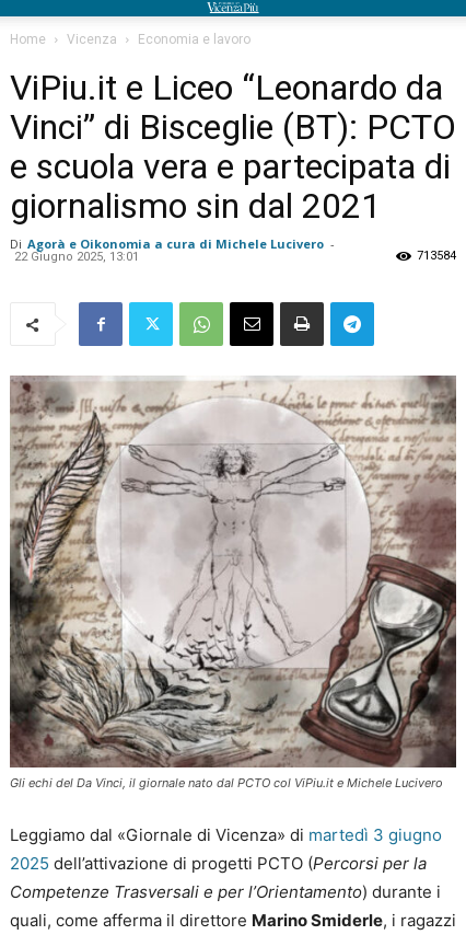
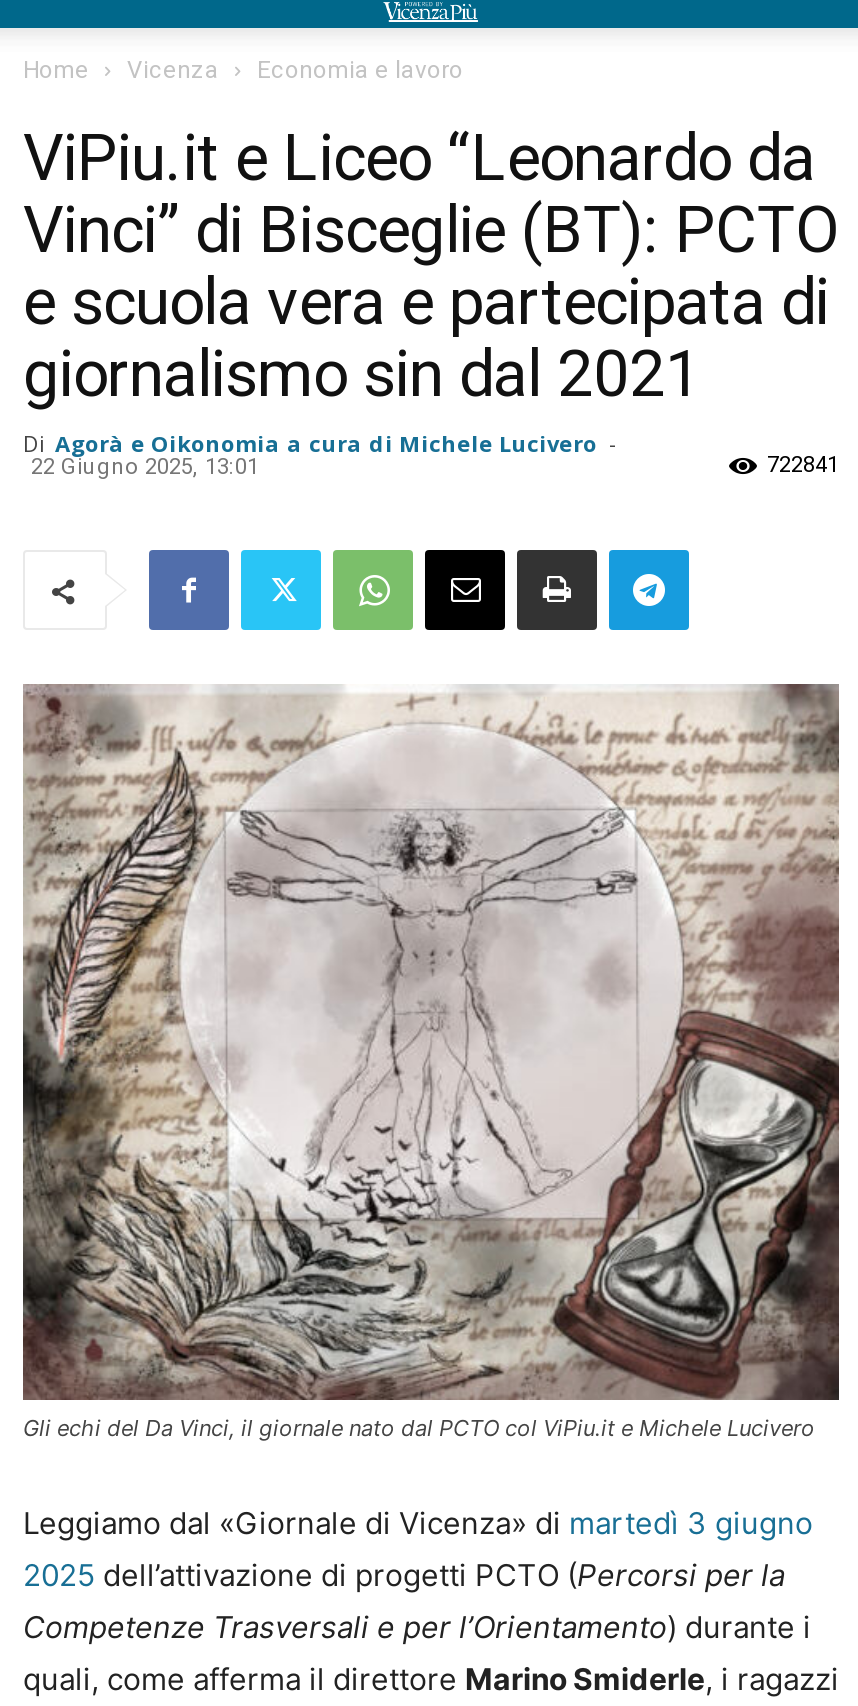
- 713584
+ 722841
